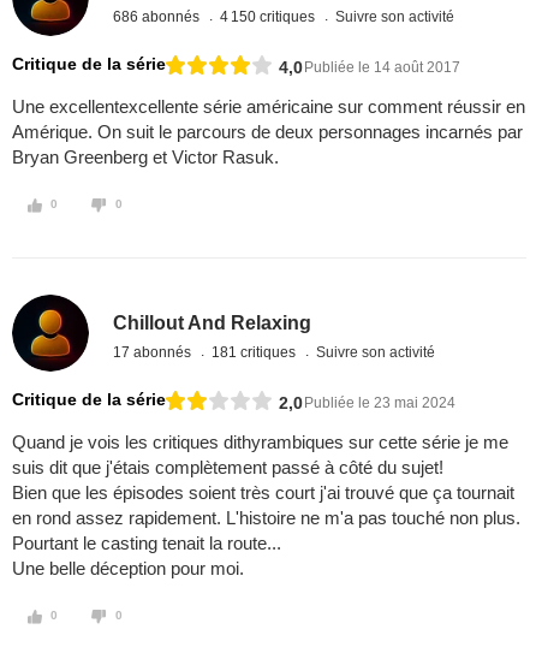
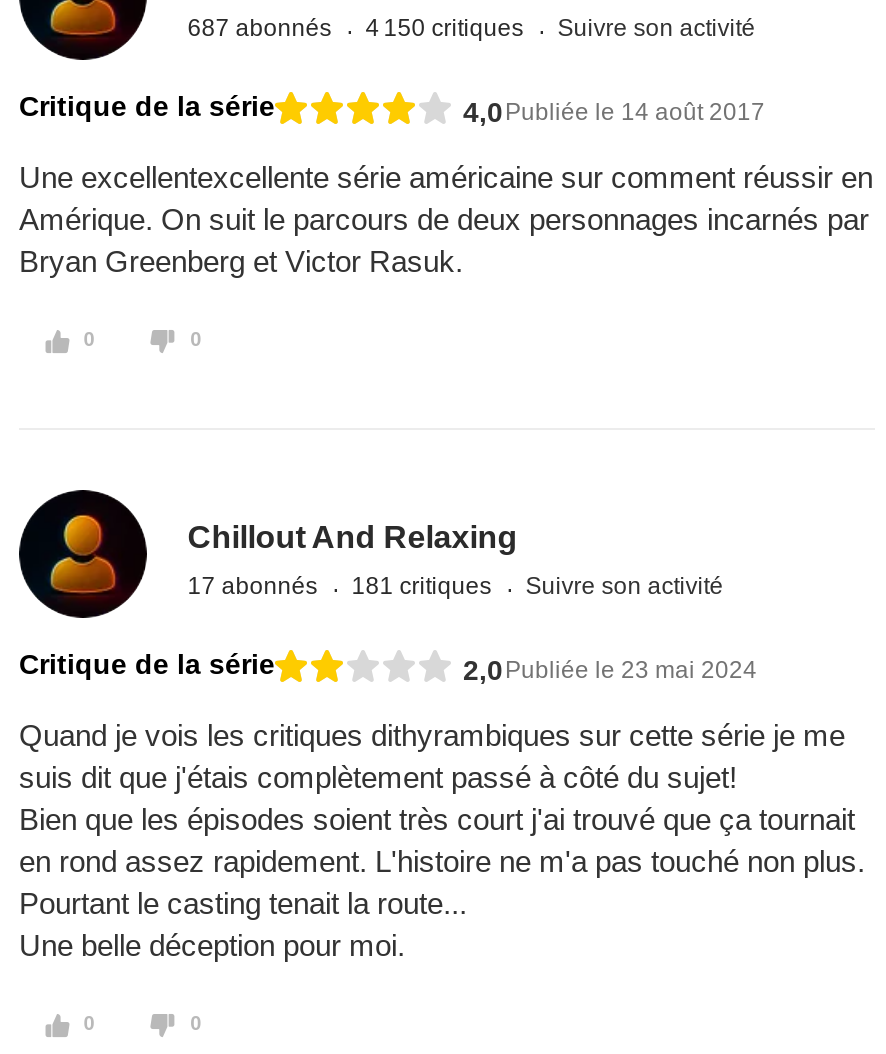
- 686 abonnés 4 150 critiques Suivre son activité
+ 687 abonnés 4 150 critiques Suivre son activité
